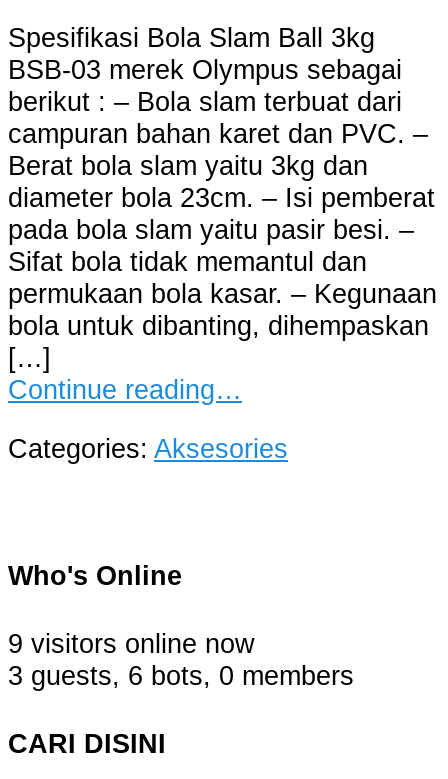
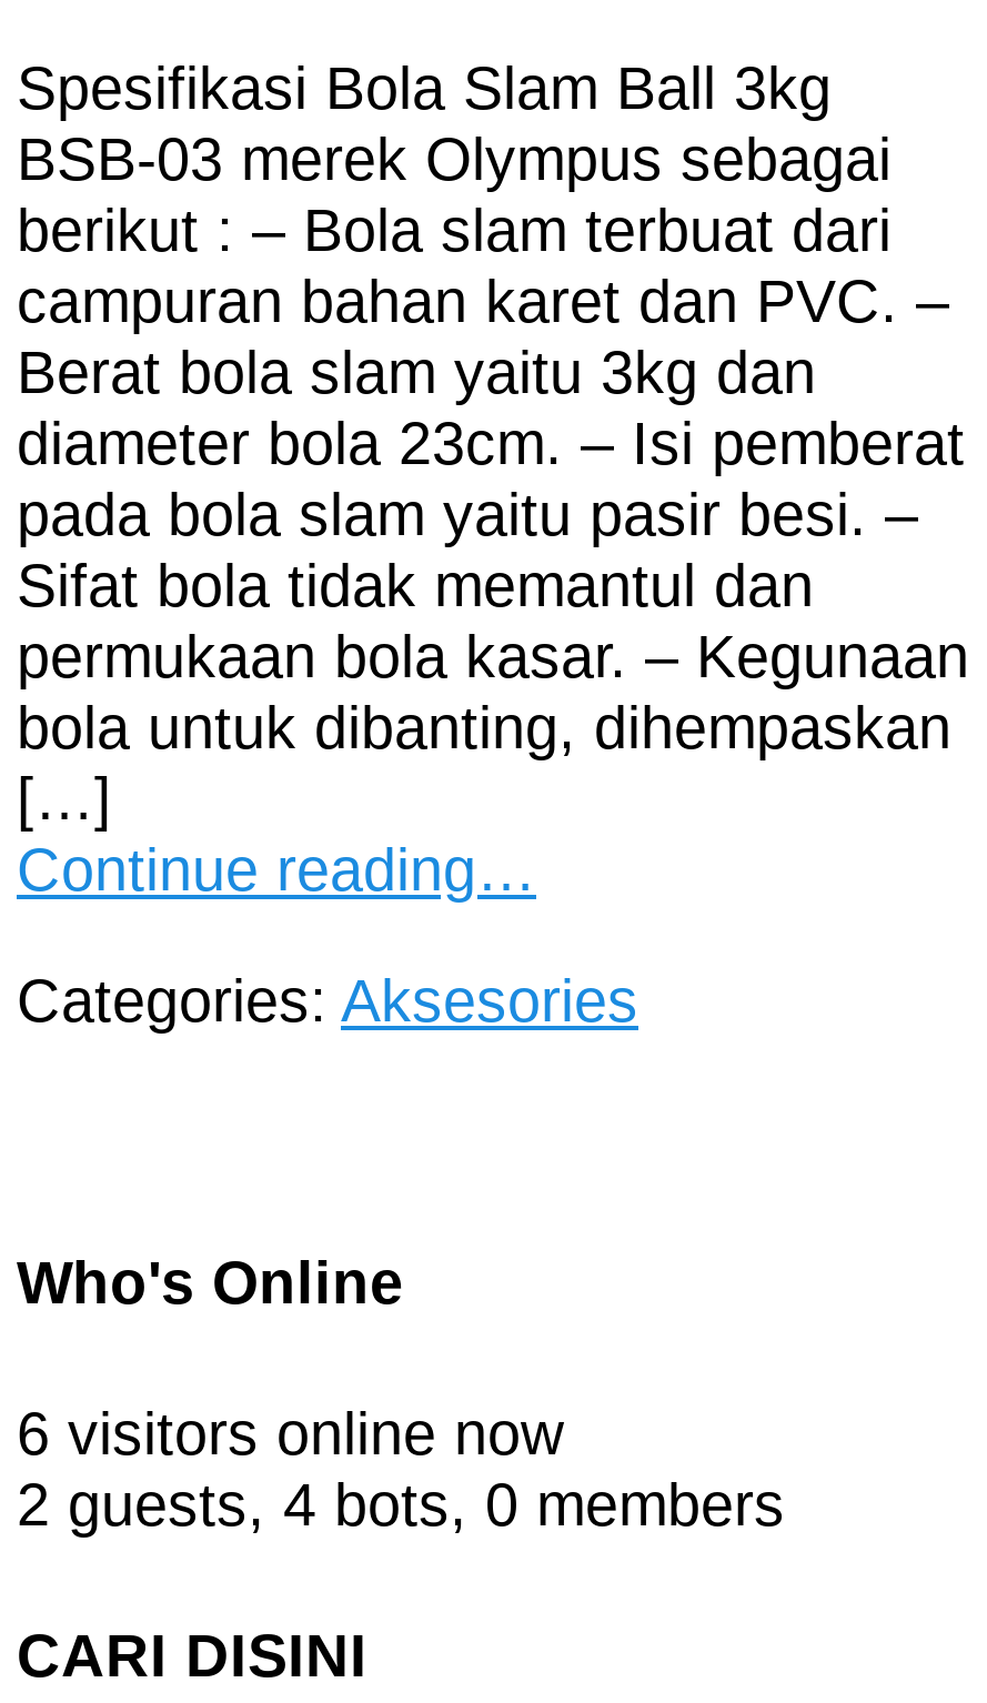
- 9 visitors online now
+ 6 visitors online now

- 3 guests, 6 bots, 0 members
+ 2 guests, 4 bots, 0 members
